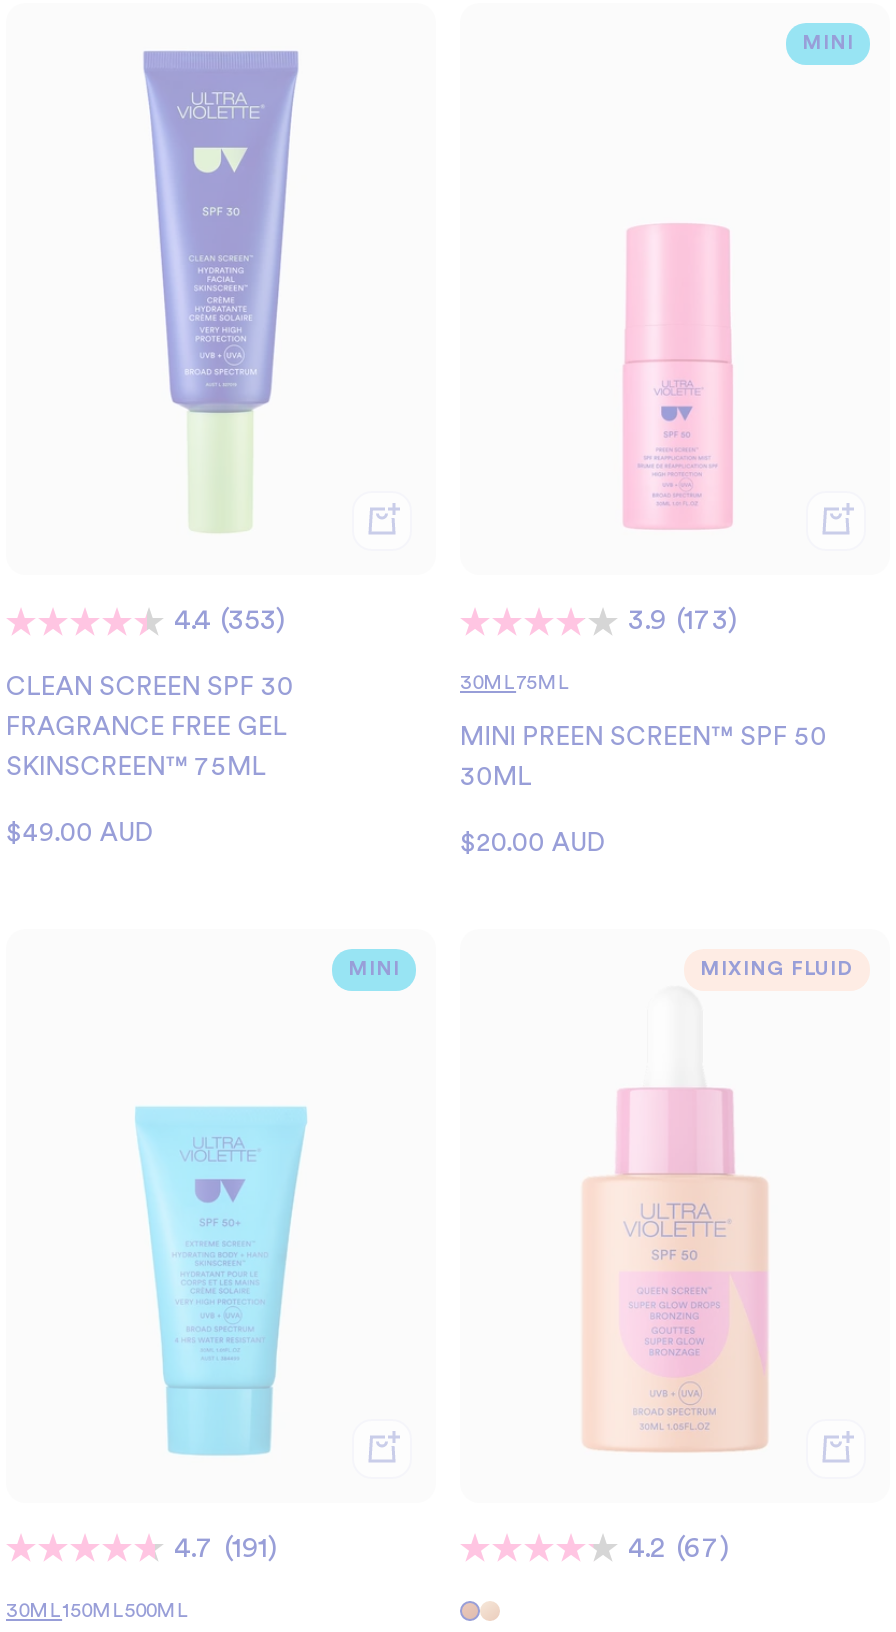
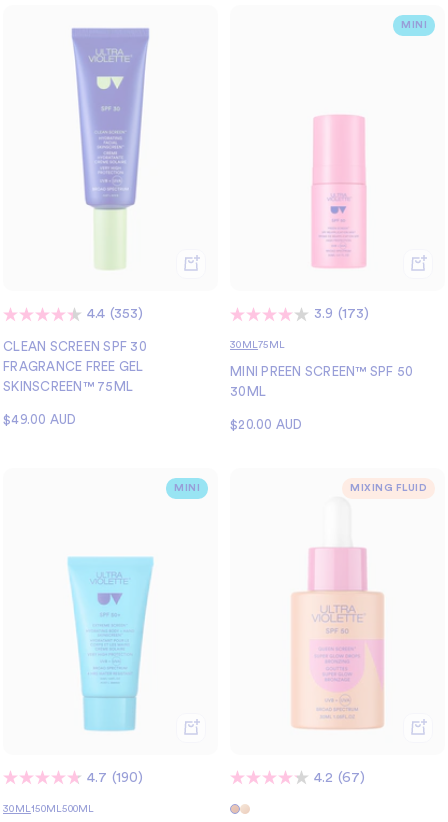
- 4.7 (191)
+ 4.7 (190)
